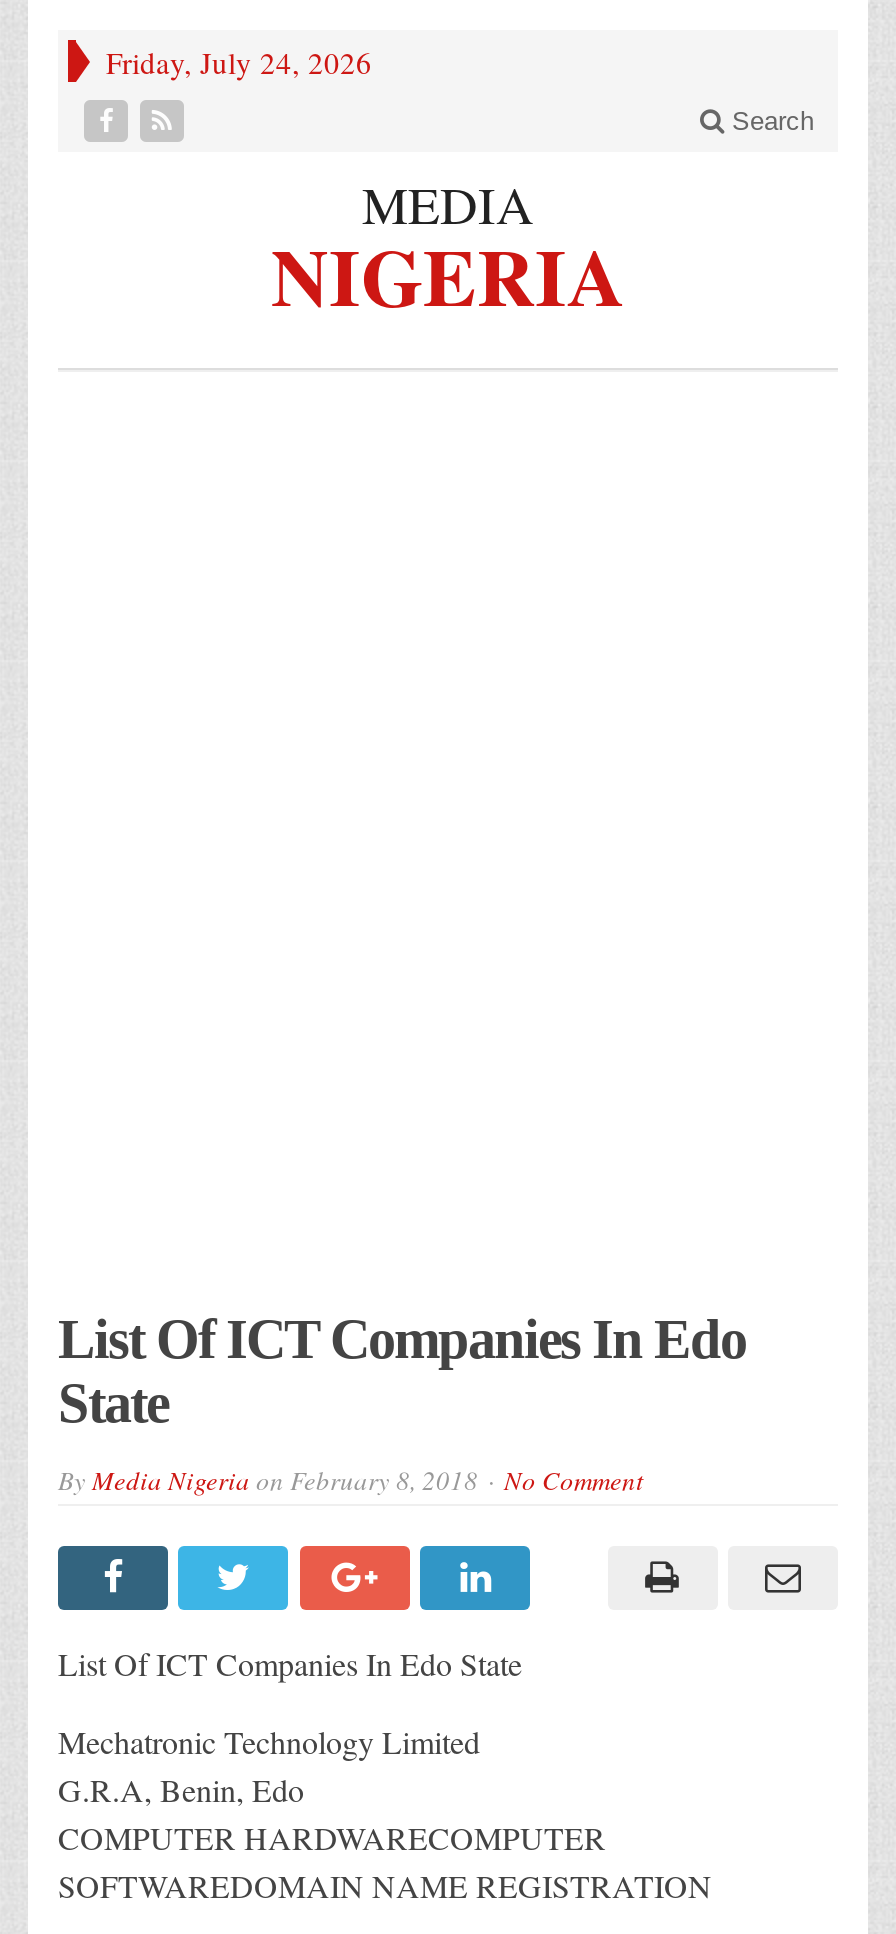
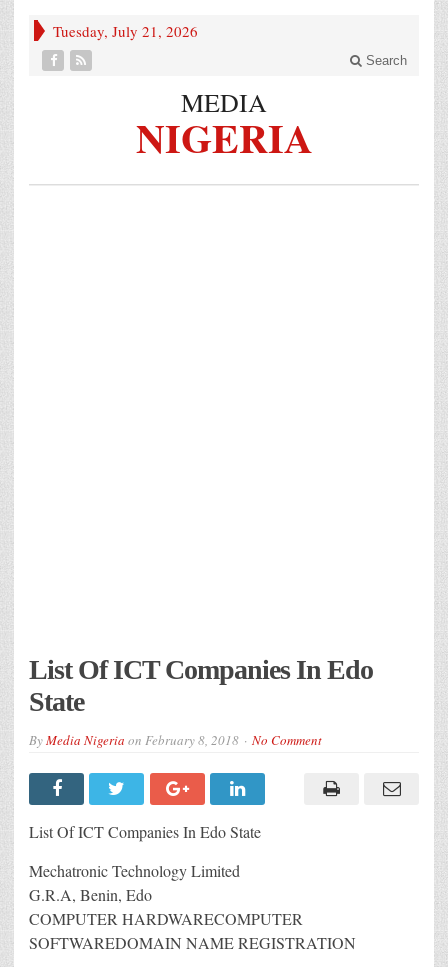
- Friday, July 24, 2026
+ Tuesday, July 21, 2026
